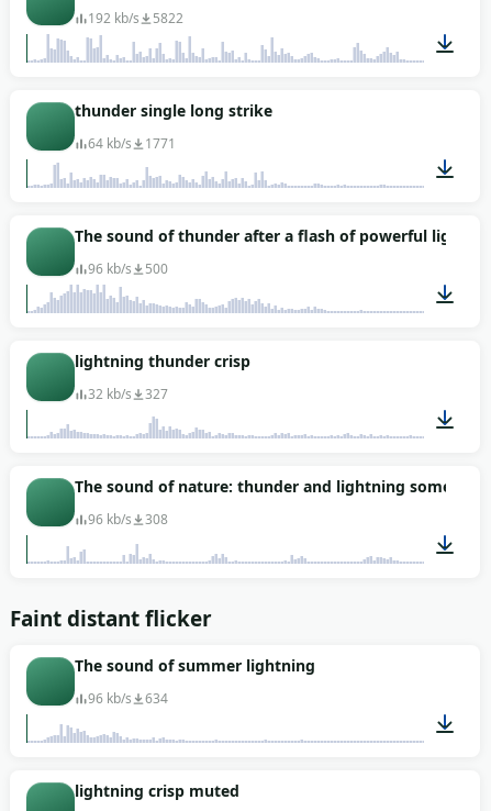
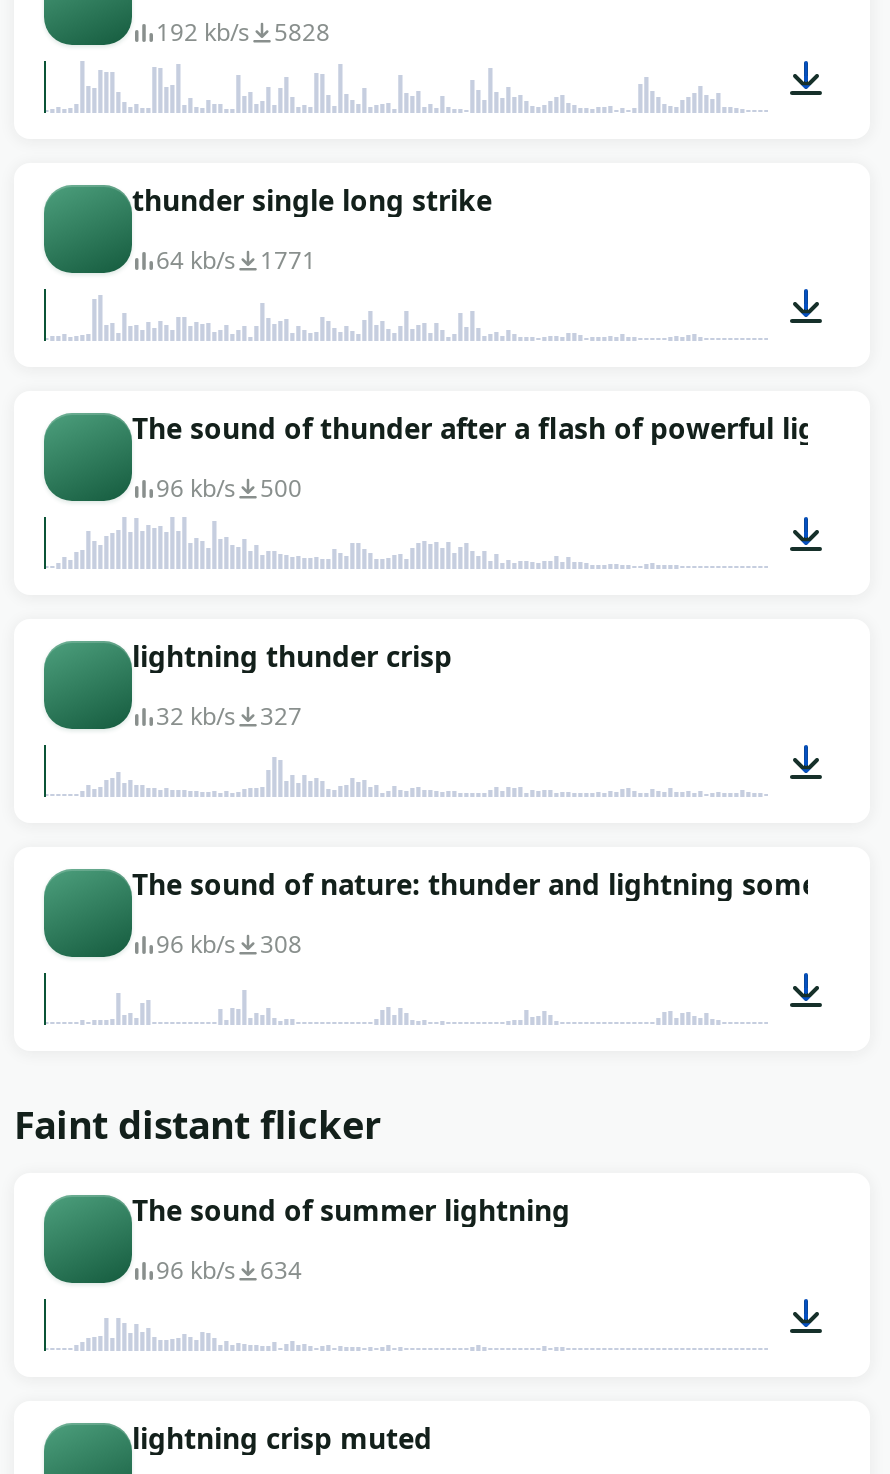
- 192 kb/s 5822
+ 192 kb/s 5828
